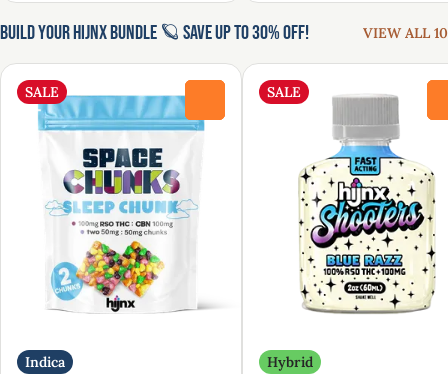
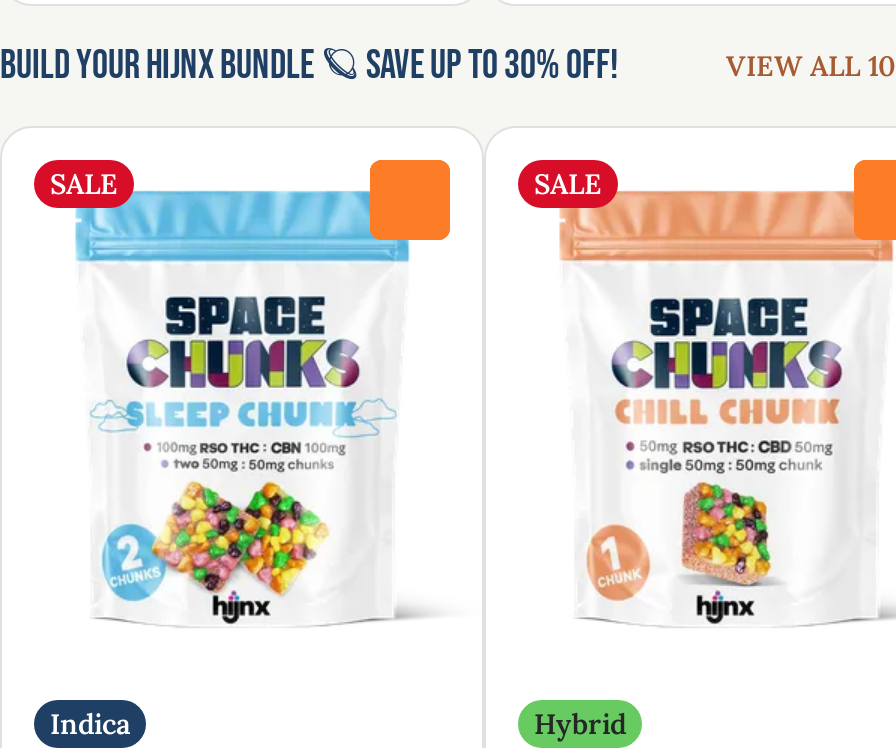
- [image]
+ [image]
